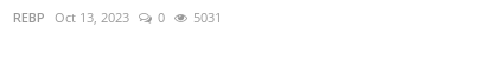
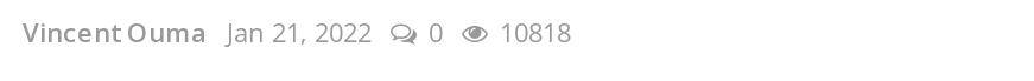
- REBP Oct 13, 2023
+ Vincent Ouma Jan 21, 2022

- 5031
+ 10818
